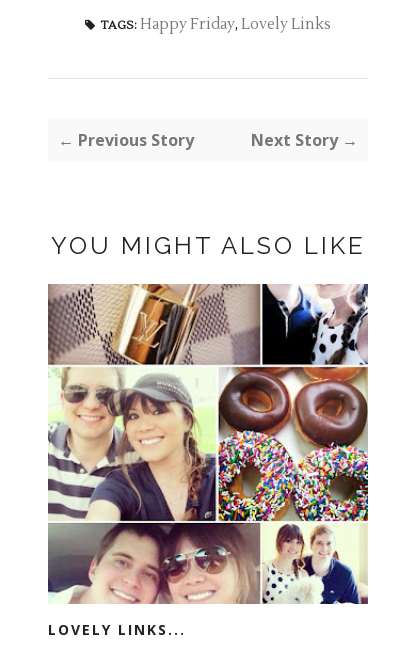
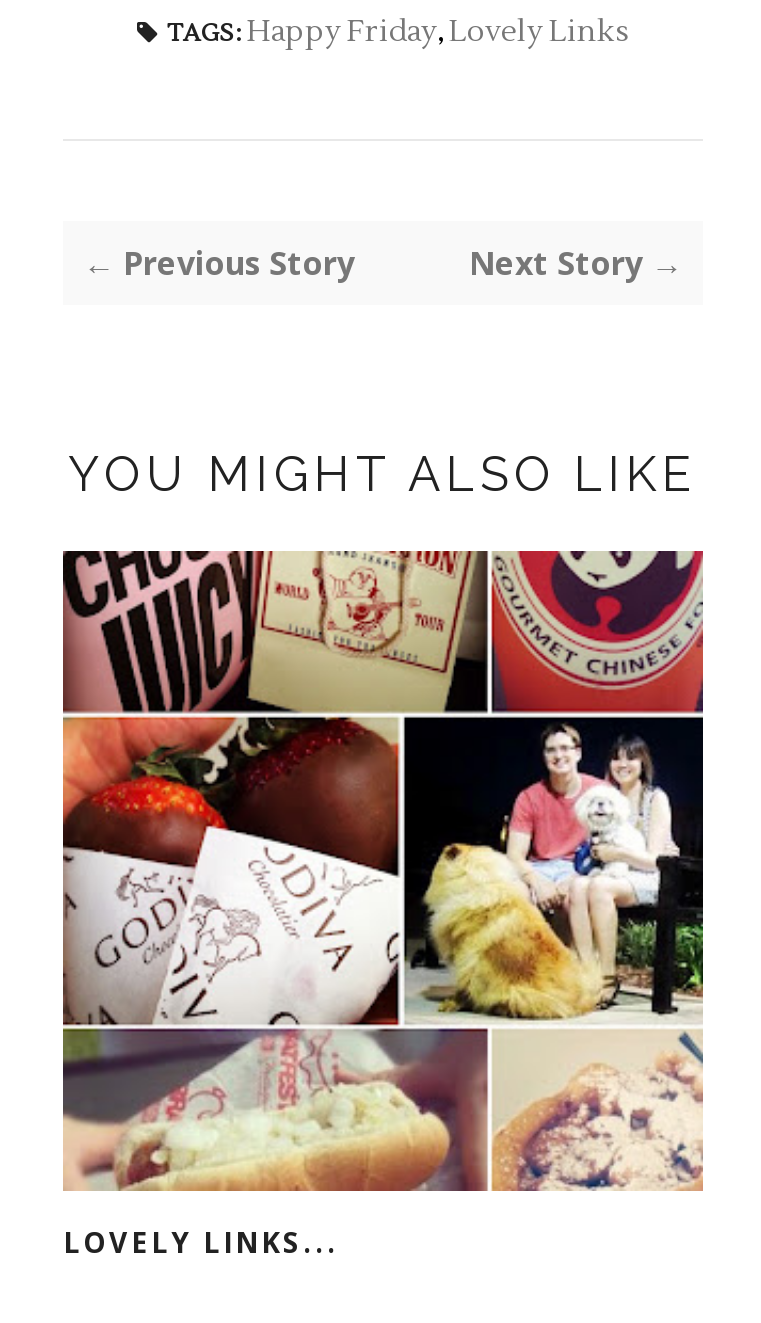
- [image]
+ [image]
